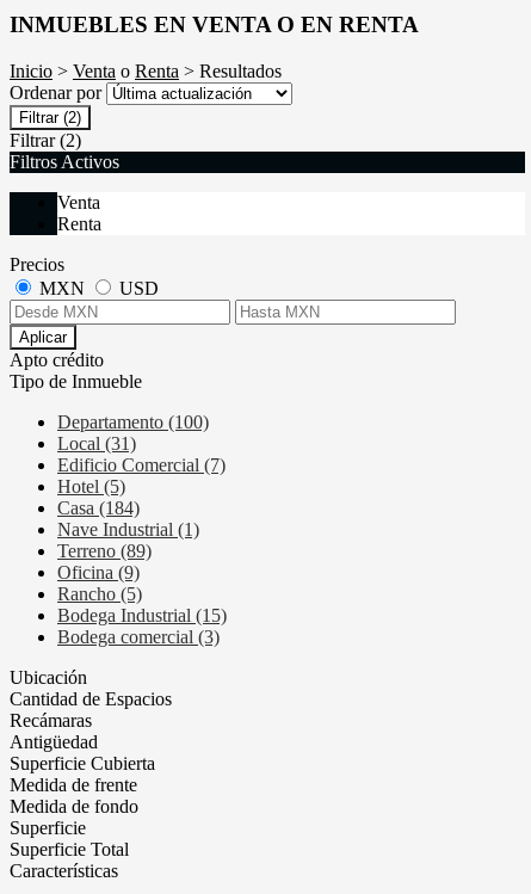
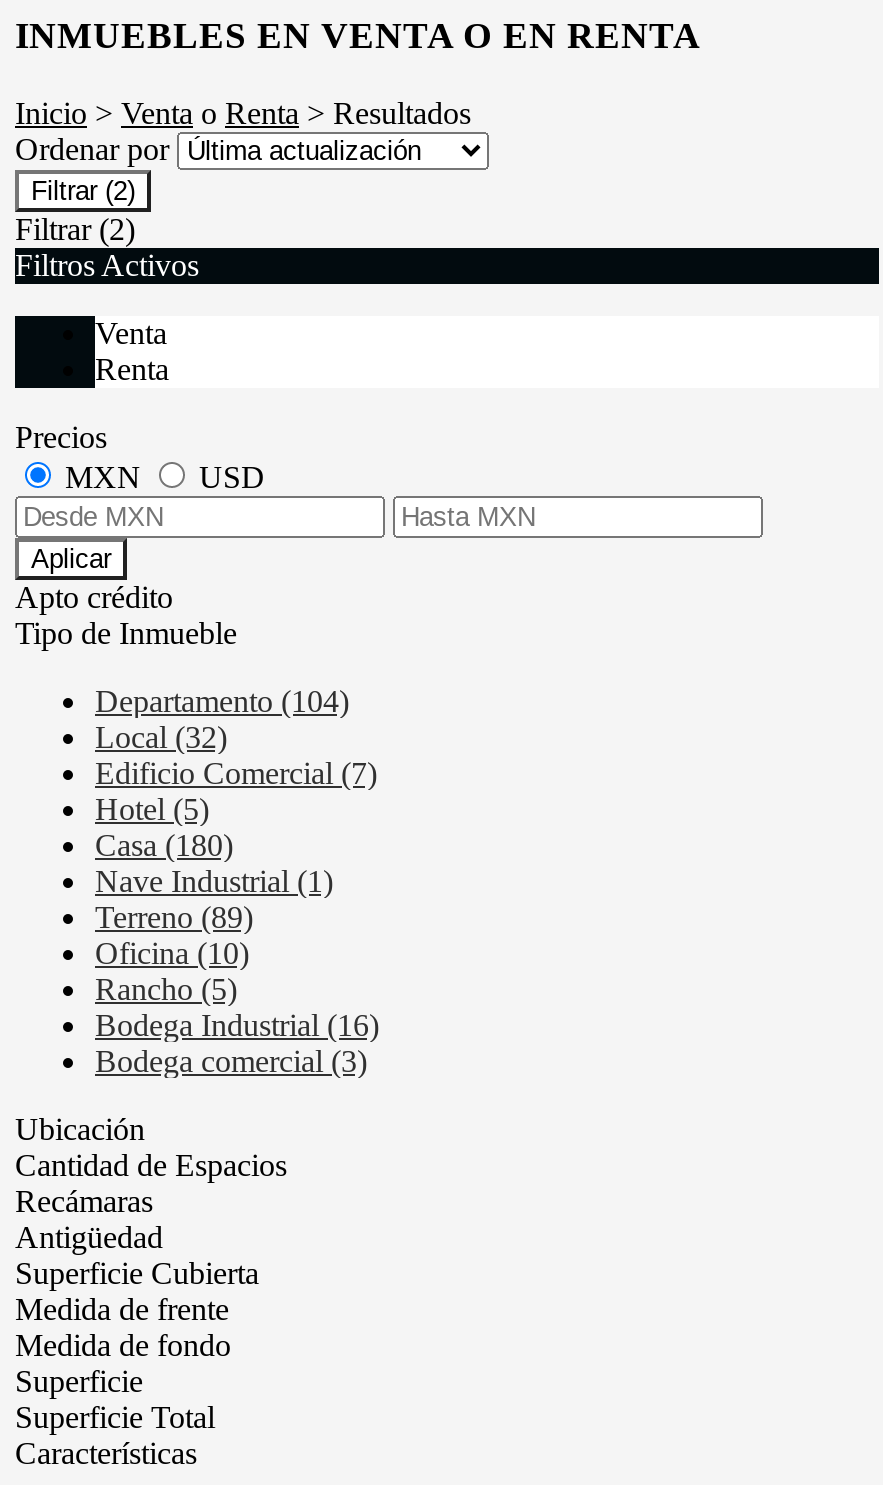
- Departamento (100)
+ Departamento (104)

- Local (31)
+ Local (32)

- Casa (184)
+ Casa (180)

- Oficina (9)
+ Oficina (10)

- Bodega Industrial (15)
+ Bodega Industrial (16)
